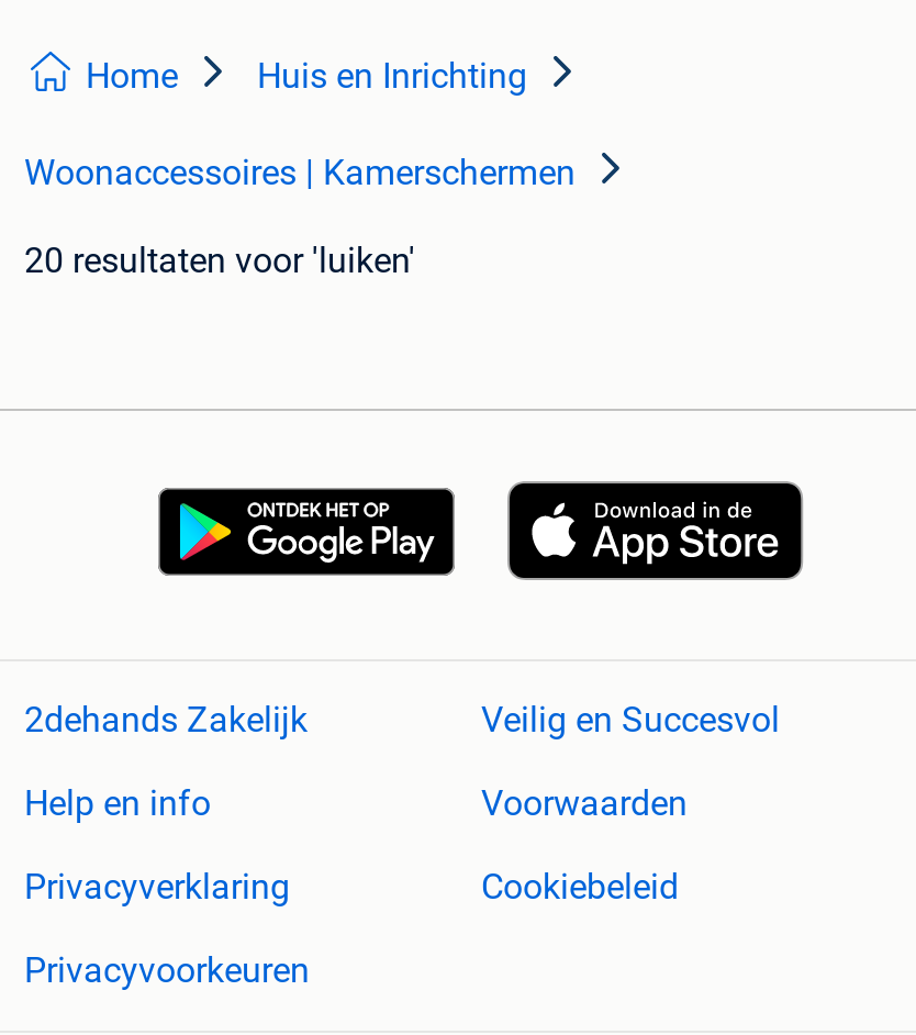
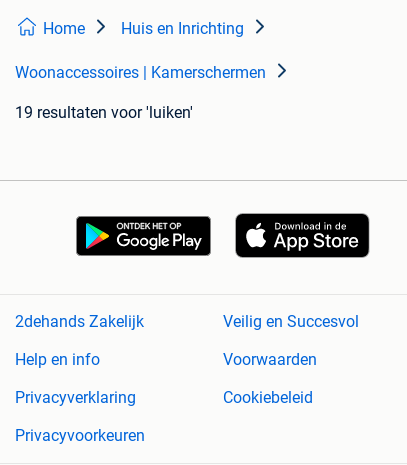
- 20 resultaten voor 'luiken'
+ 19 resultaten voor 'luiken'
